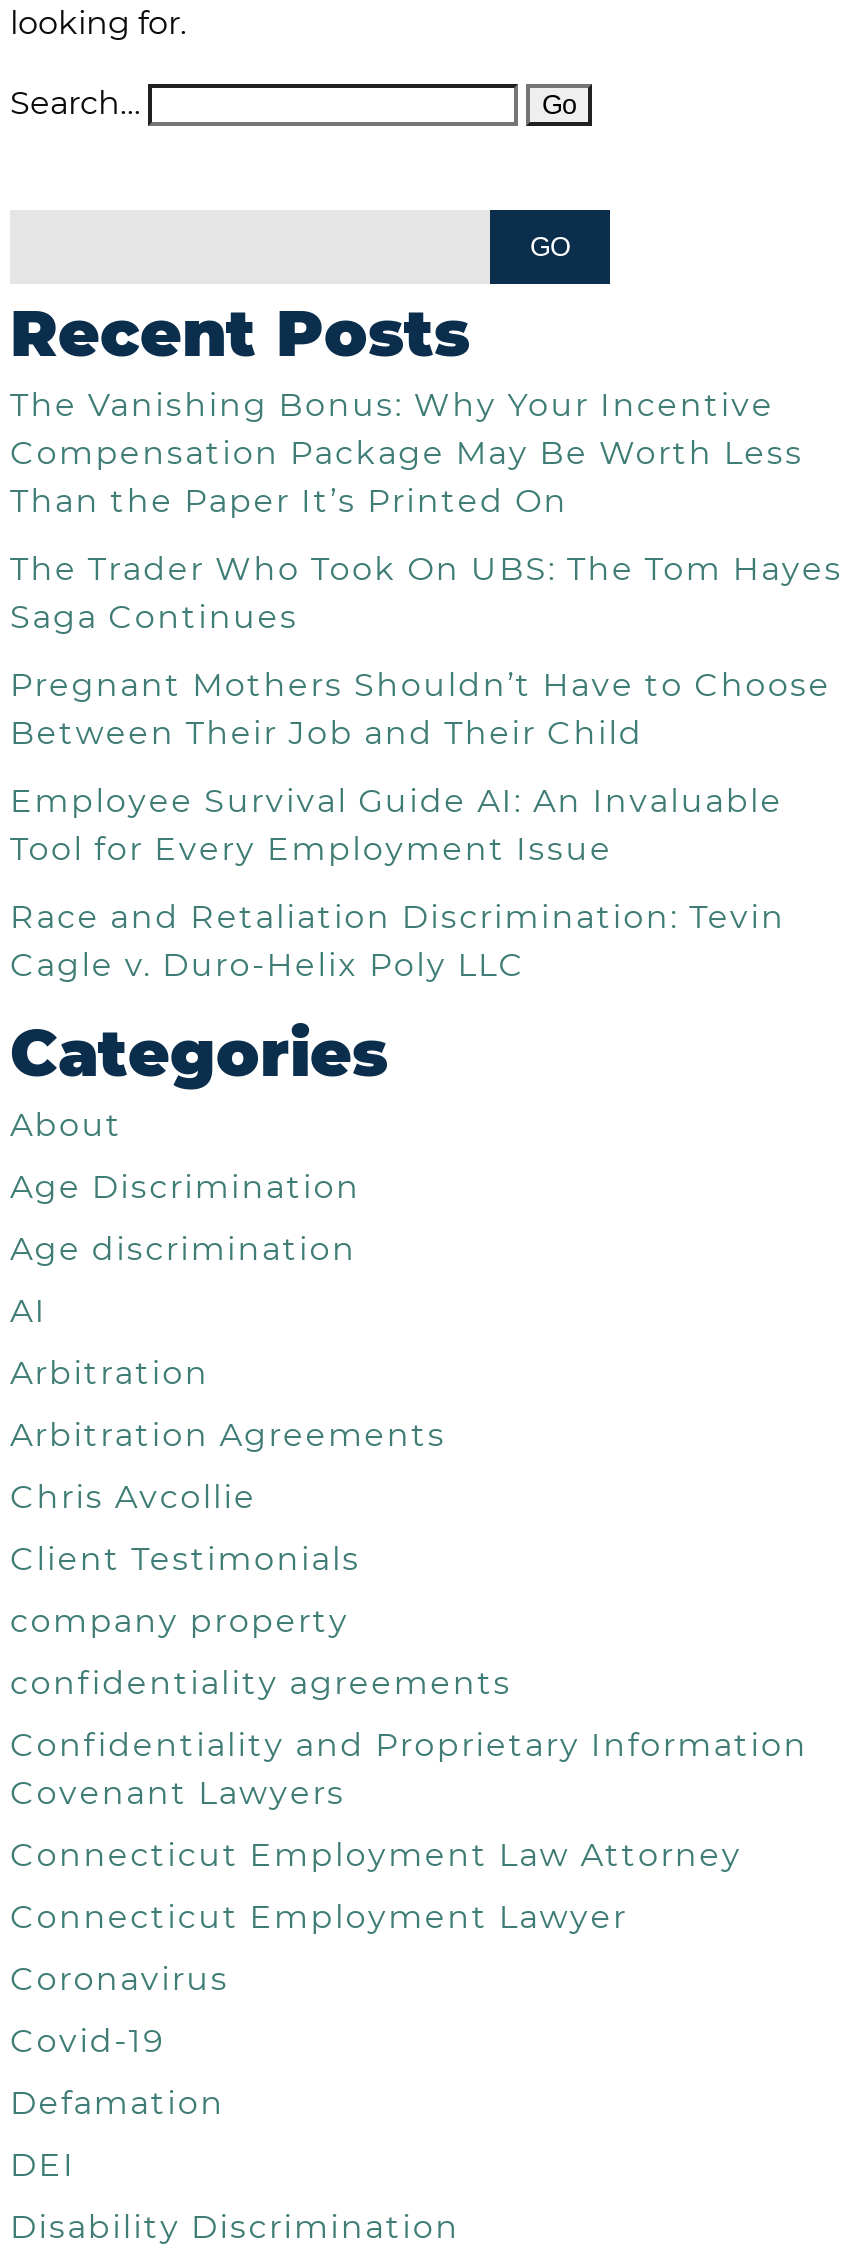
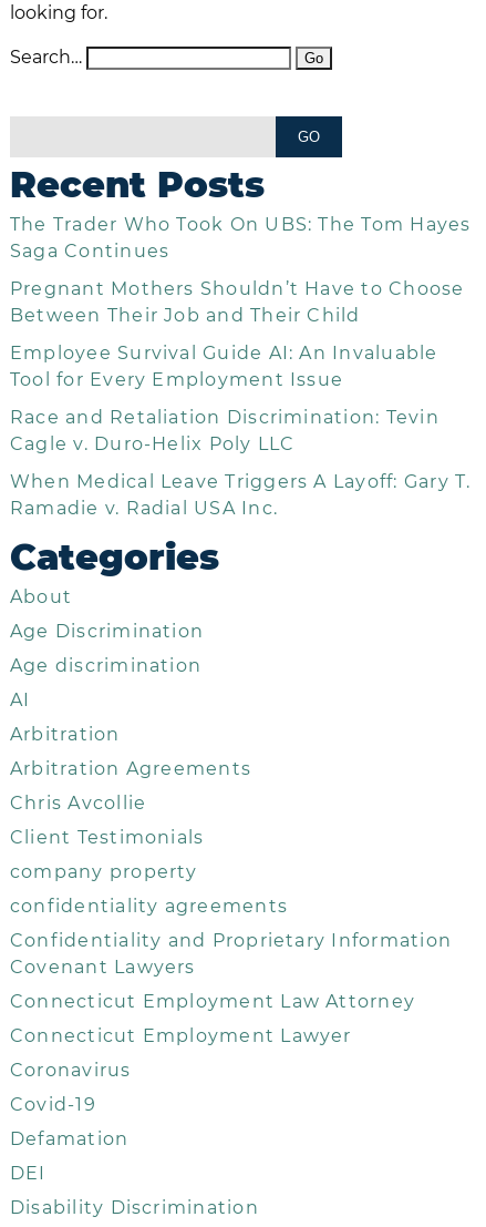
- The Vanishing Bonus: Why Your Incentive
- Compensation Package May Be Worth Less
- Than the Paper It’s Printed On

moved up: The Trader Who Took On UBS: The Tom Hayes | Saga Continues | Pregnant Mothers Shouldn’t Have to Choose | Between Their Job and Their Child | Employee Survival Guide AI: An Invaluable | Tool for Every Employment Issue | Race and Retaliation Discrimination: Tevin | Cagle v. Duro-Helix Poly LLC

+ When Medical Leave Triggers A Layoff: Gary T.
+ Ramadie v. Radial USA Inc.
